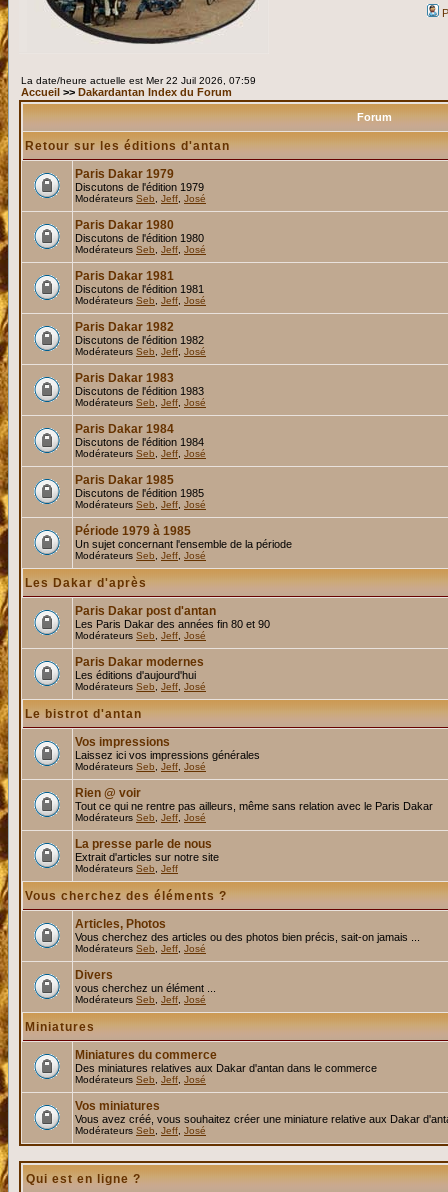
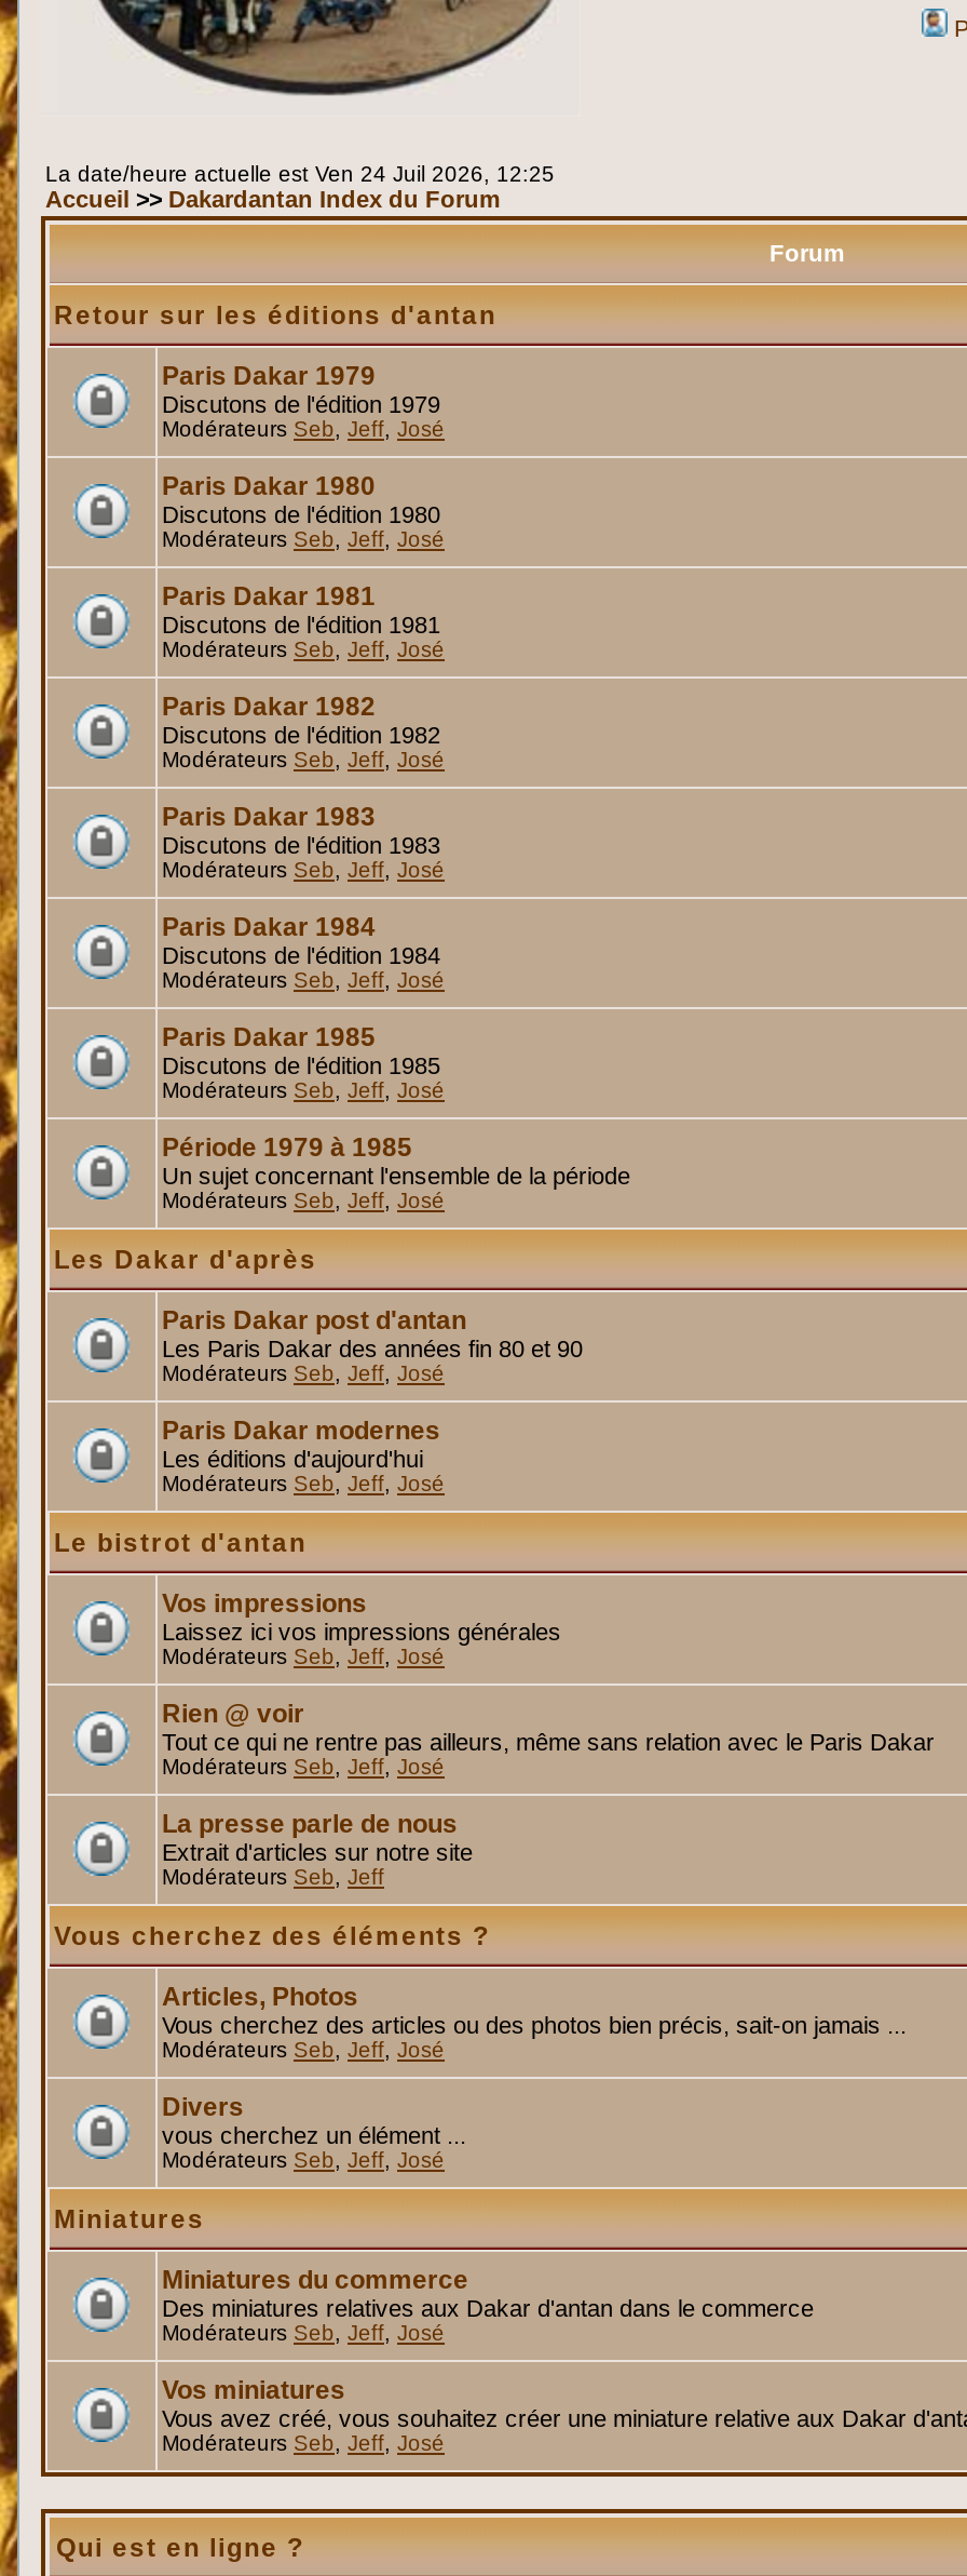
- La date/heure actuelle est Mer 22 Juil 2026, 07:59
+ La date/heure actuelle est Ven 24 Juil 2026, 12:25
